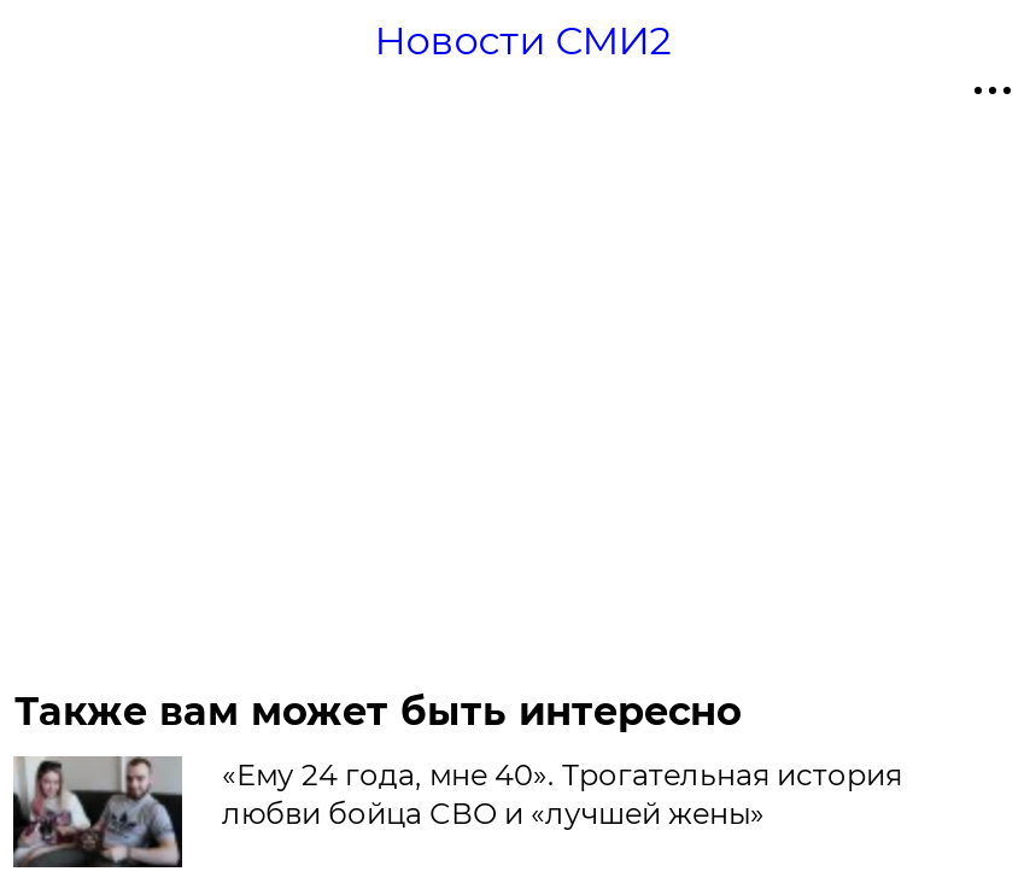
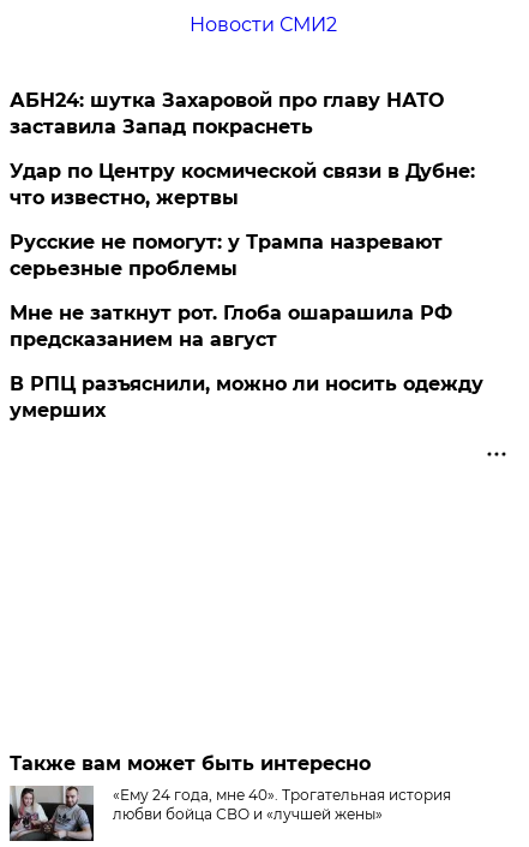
+ АБН24: шутка Захаровой про главу НАТО
+ заставила Запад покраснеть
+ Удар по Центру космической связи в Дубне:
+ что известно, жертвы
+ Русские не помогут: у Трампа назревают
+ серьезные проблемы
+ Мне не заткнут рот. Глоба ошарашила РФ
+ предсказанием на август
+ В РПЦ разъяснили, можно ли носить одежду
+ умерших
